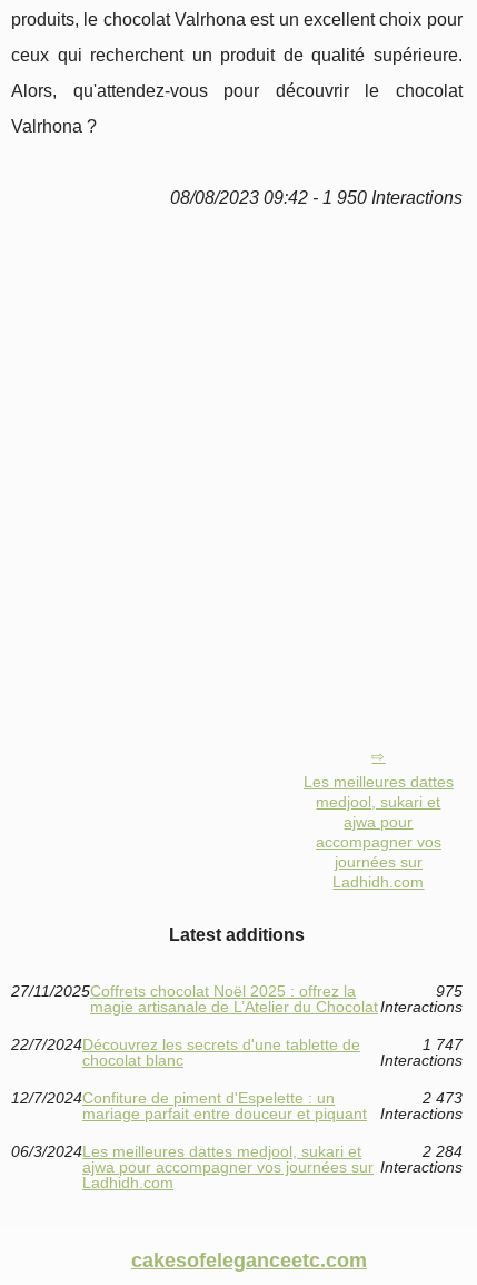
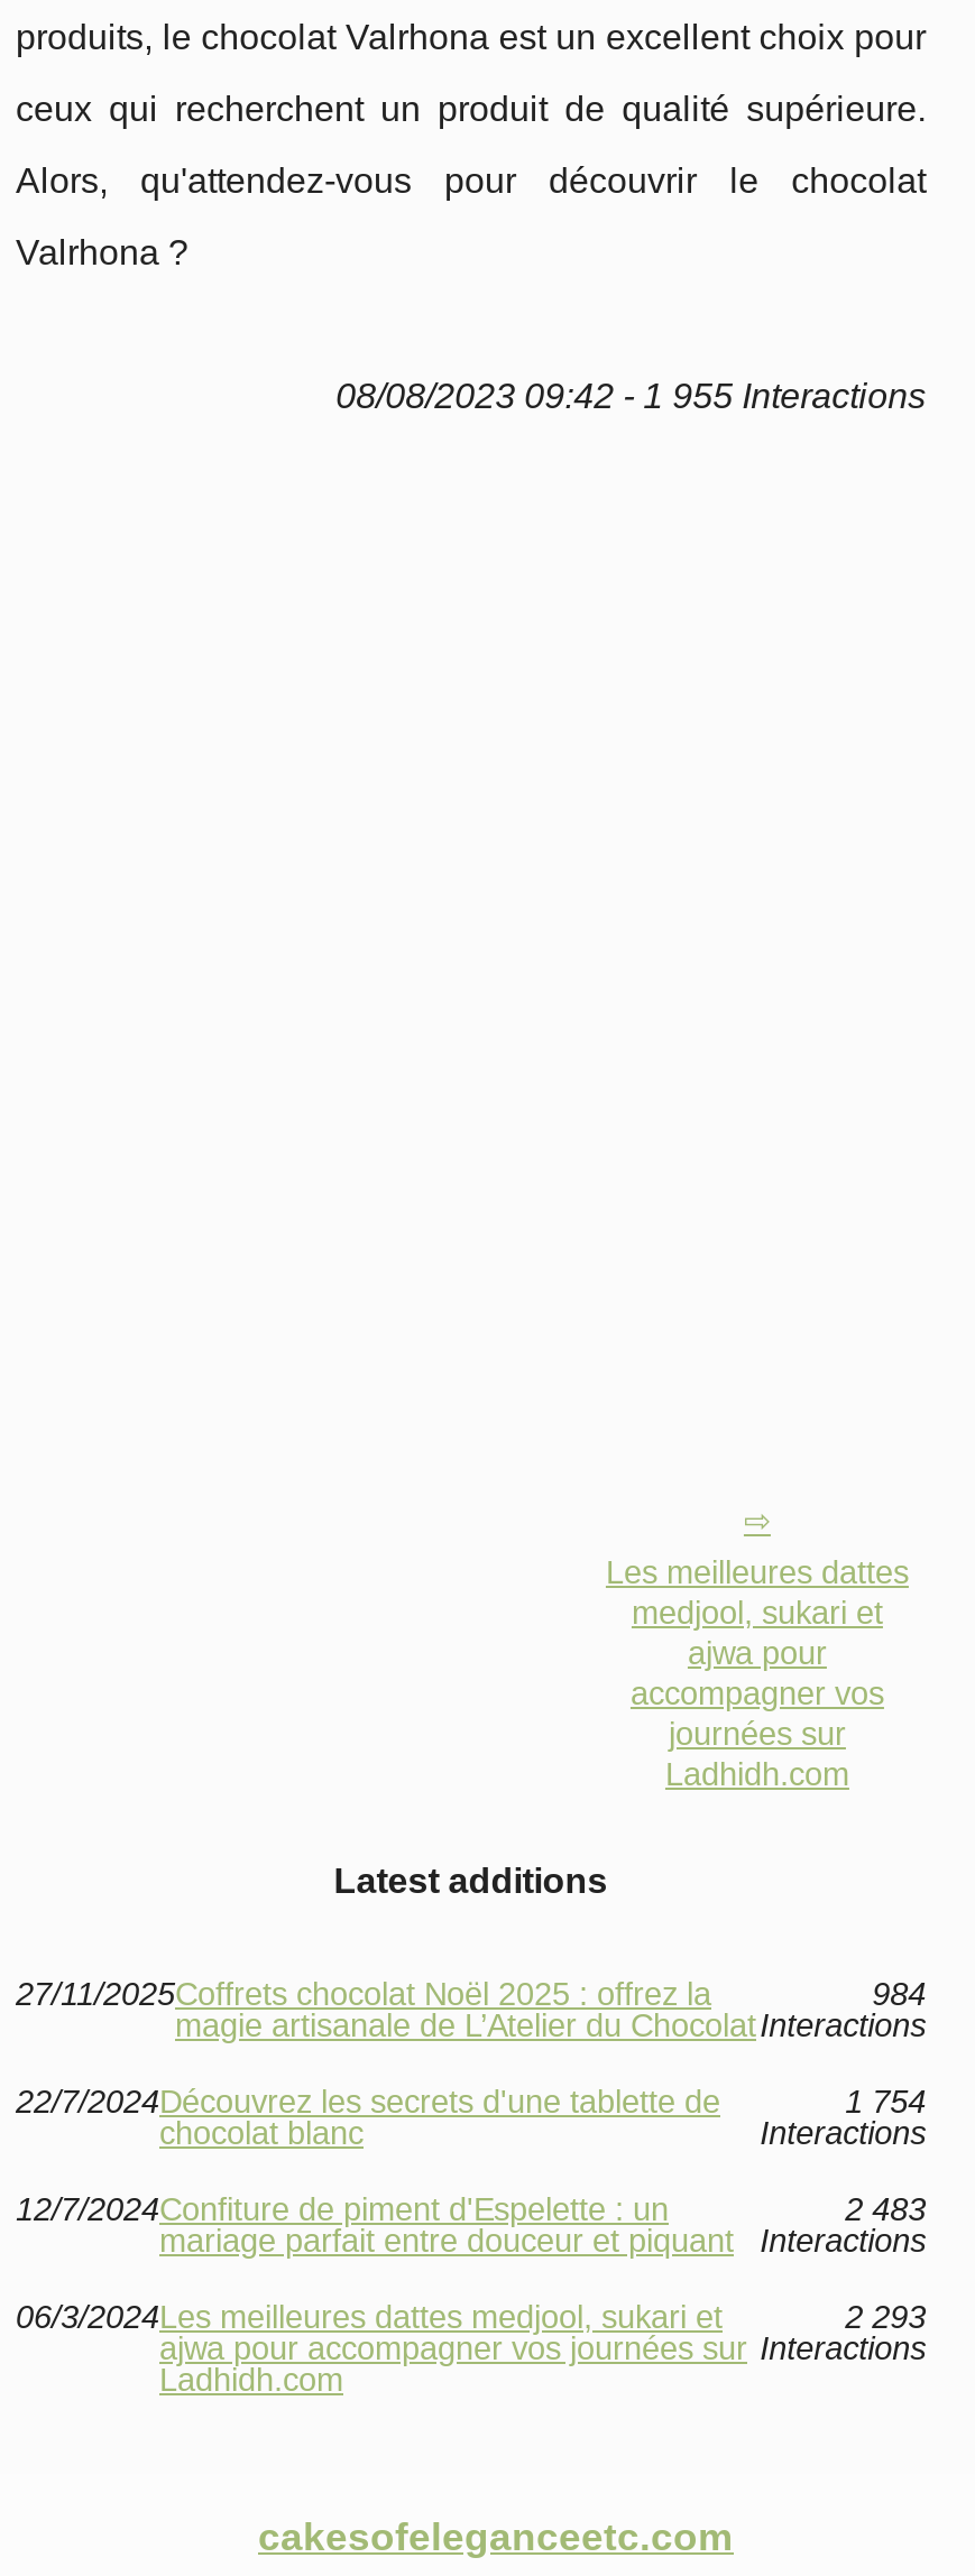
- 08/08/2023 09:42 - 1 950 Interactions
+ 08/08/2023 09:42 - 1 955 Interactions

- 975
+ 984

- 1 747
+ 1 754

- 2 473
+ 2 483

- 2 284
+ 2 293
